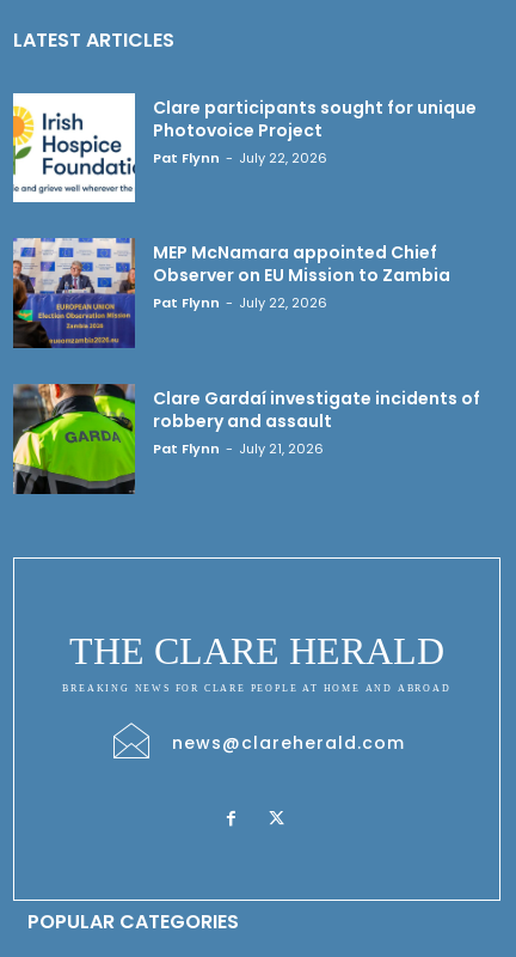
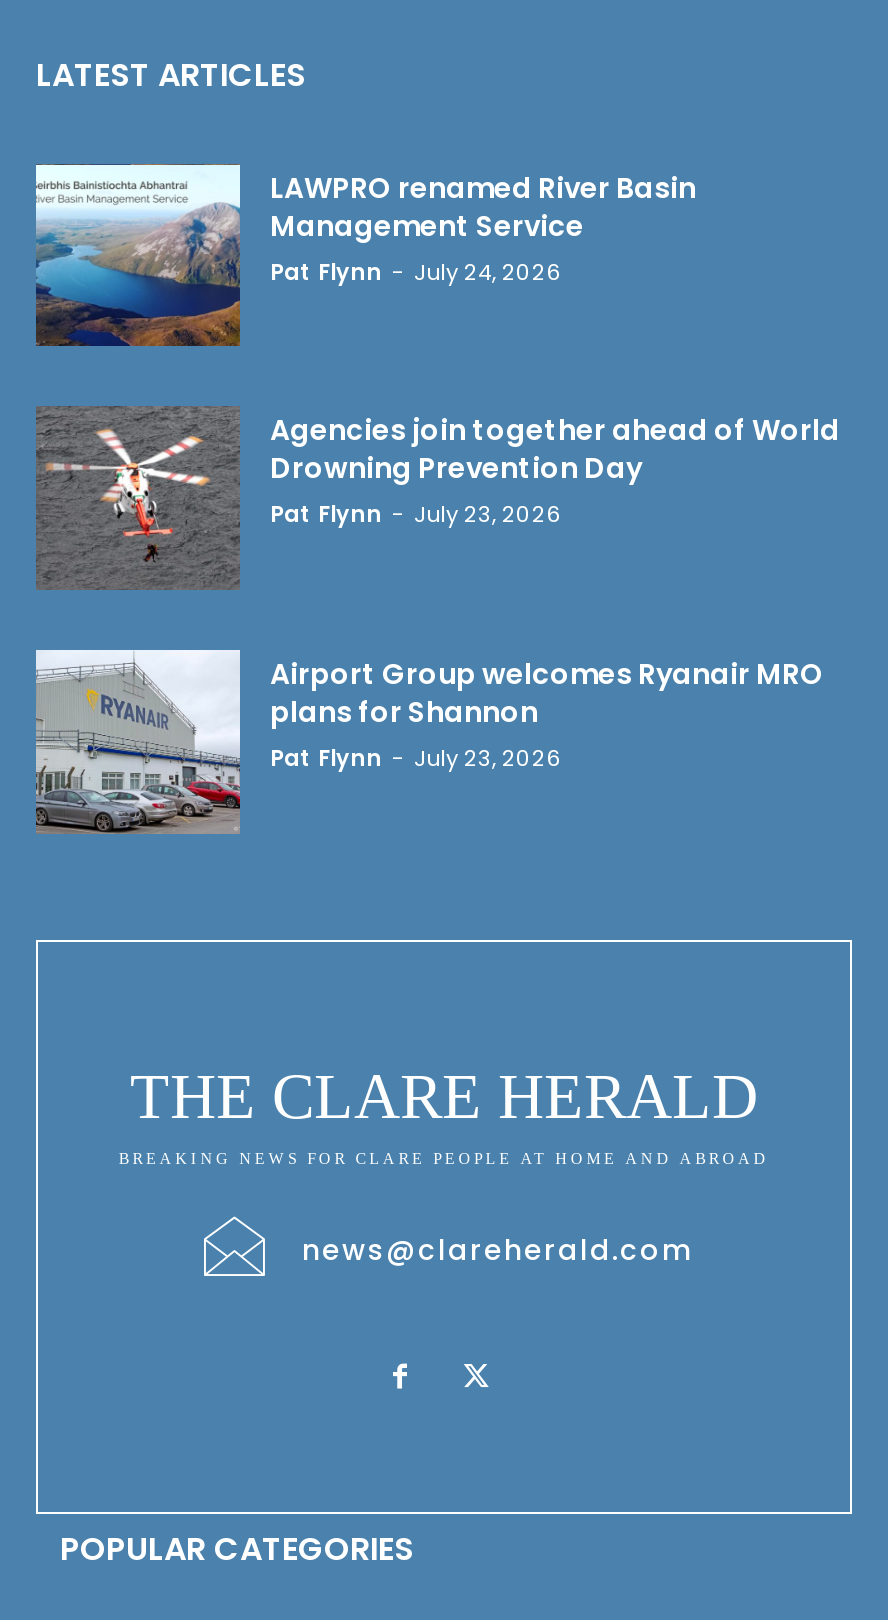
- [image]
- Clare participants sought for unique
- Photovoice Project
- Pat Flynn - July 22, 2026
+ [image]
+ LAWPRO renamed River Basin
+ Management Service
+ Pat Flynn - July 24, 2026

- [image]
- MEP McNamara appointed Chief
- Observer on EU Mission to Zambia
- Pat Flynn - July 22, 2026
+ [image]
+ Agencies join together ahead of World
+ Drowning Prevention Day
+ Pat Flynn - July 23, 2026

- [image]
- Clare Gardaí investigate incidents of
- robbery and assault
- Pat Flynn - July 21, 2026
+ [image]
+ Airport Group welcomes Ryanair MRO
+ plans for Shannon
+ Pat Flynn - July 23, 2026
